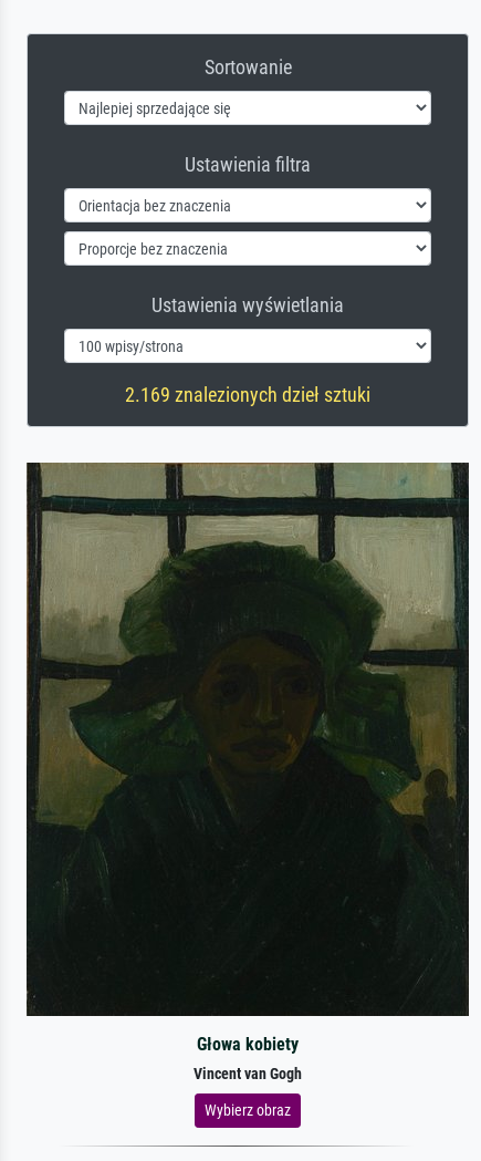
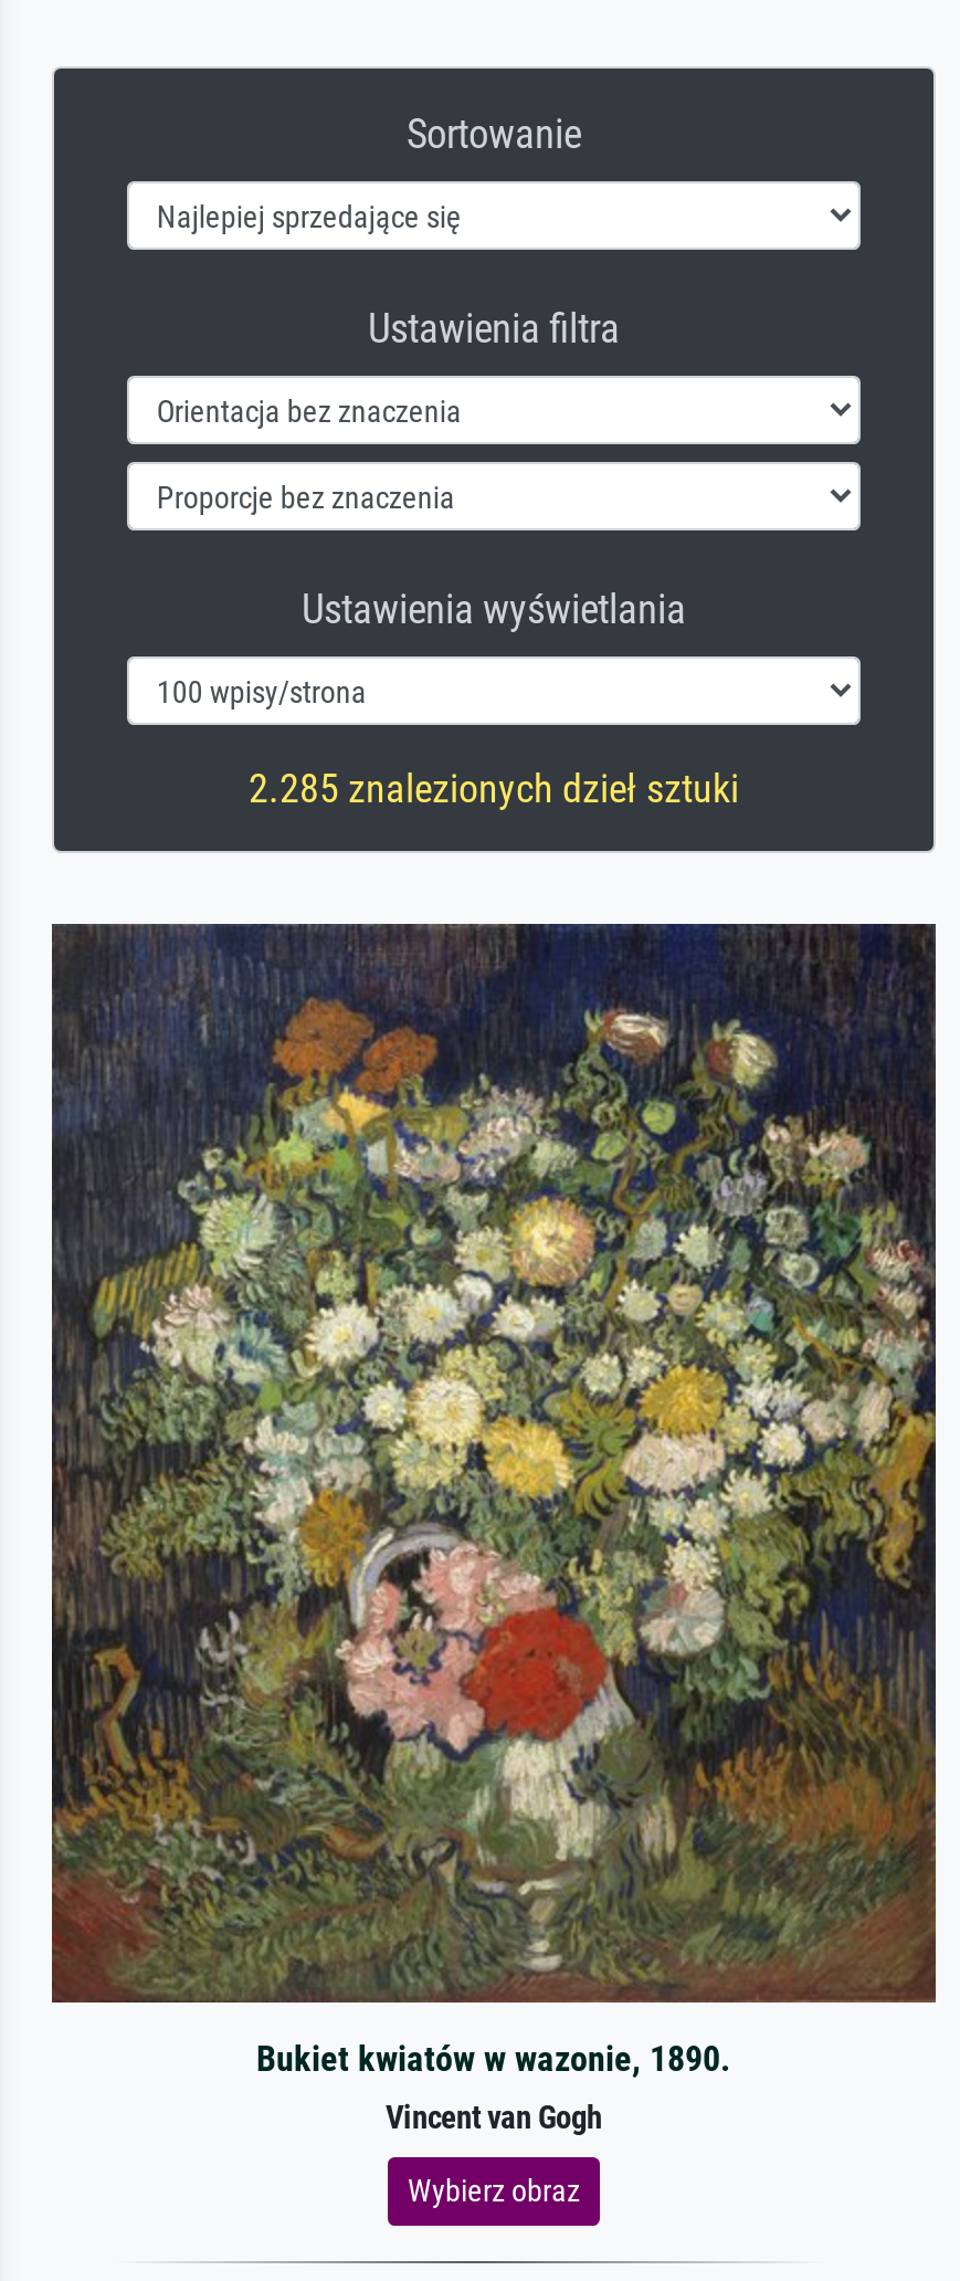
- 2.169 znalezionych dzieł sztuki
+ 2.285 znalezionych dzieł sztuki

- [image]
- Głowa kobiety
+ [image]
+ Bukiet kwiatów w wazonie, 1890.
